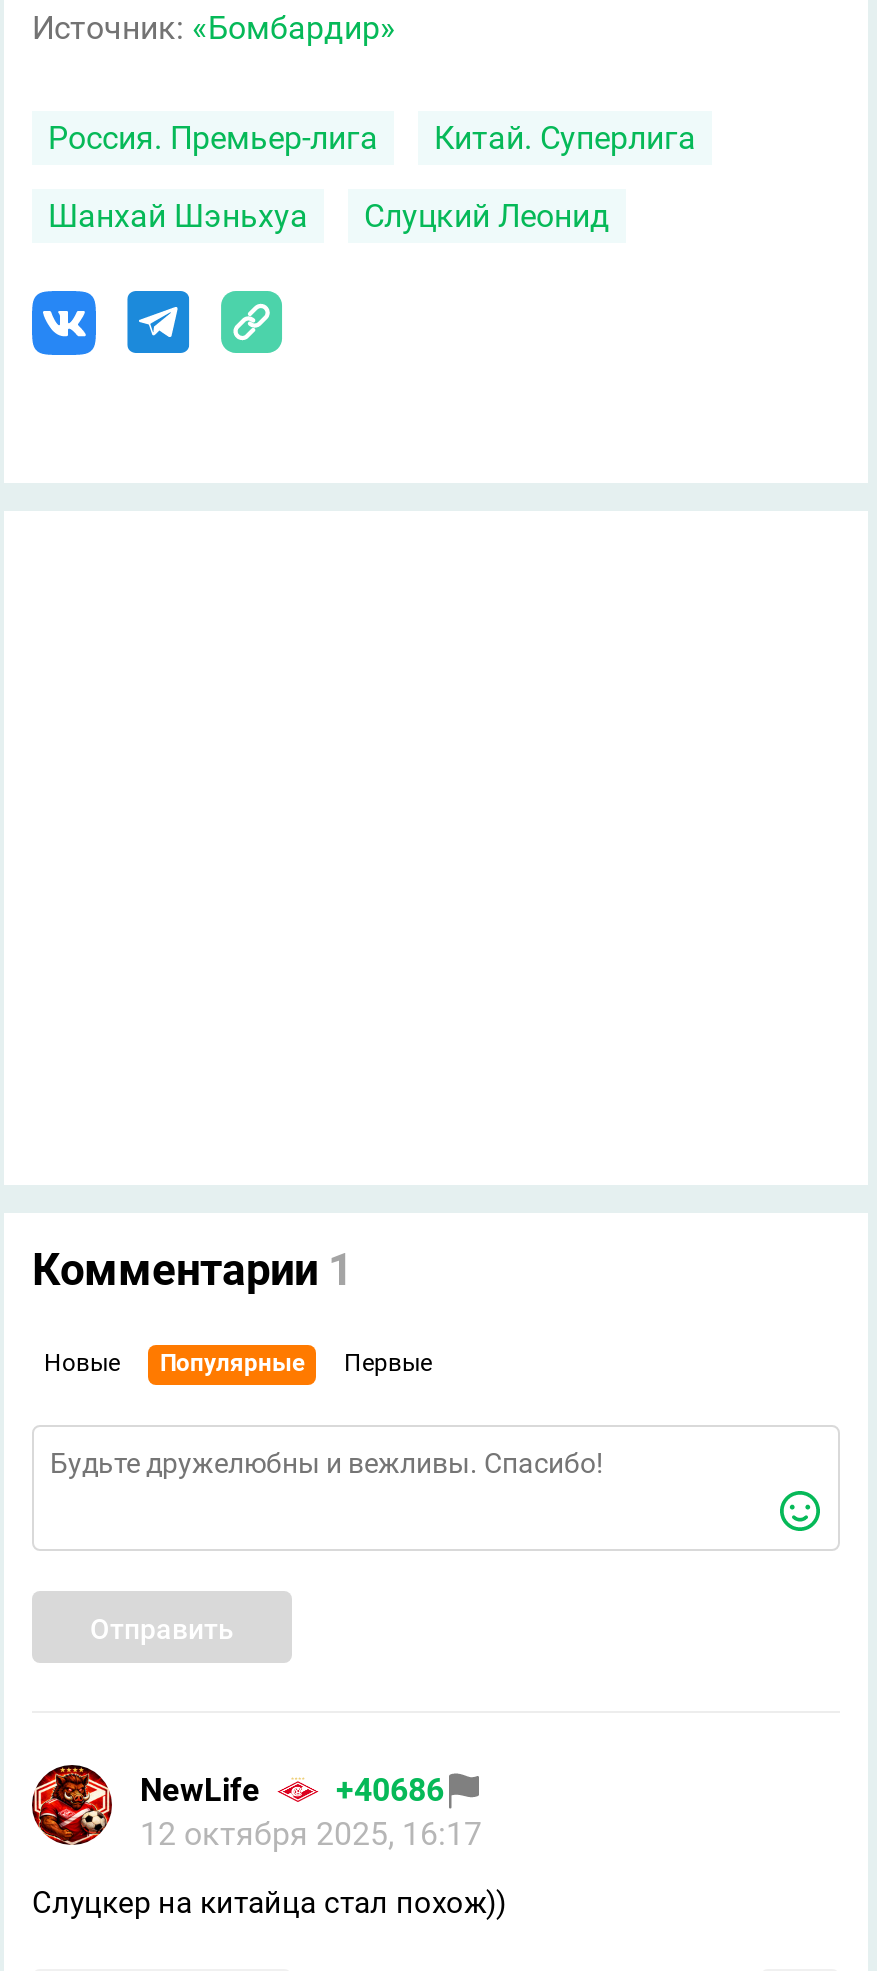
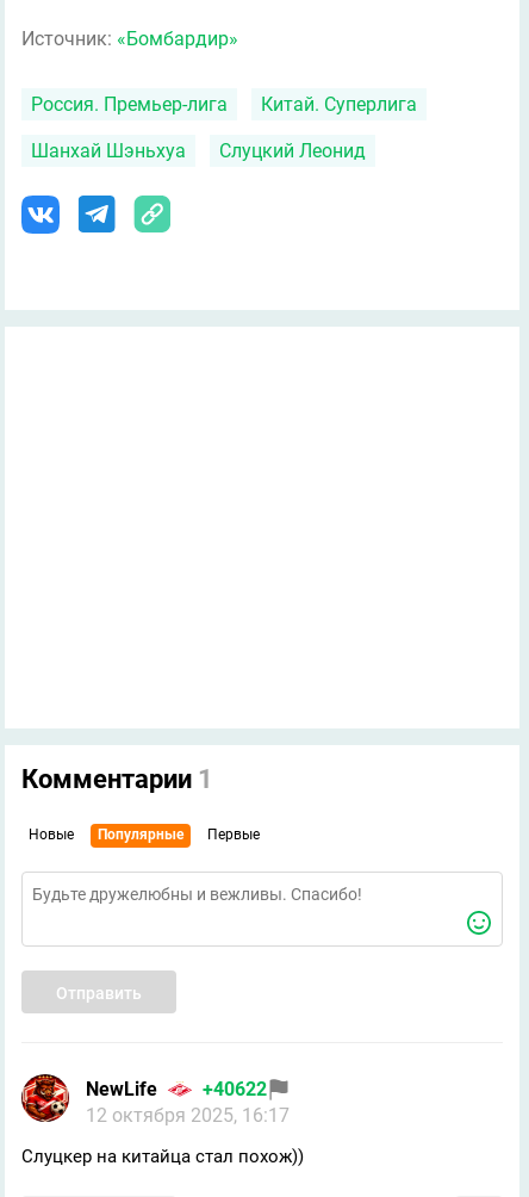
- NewLife +40686
+ NewLife +40622
